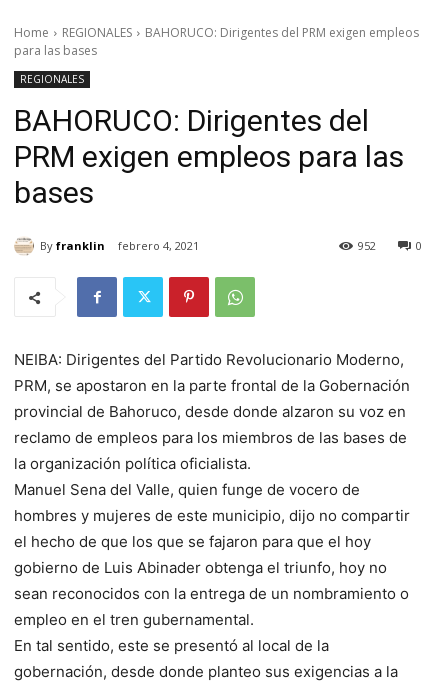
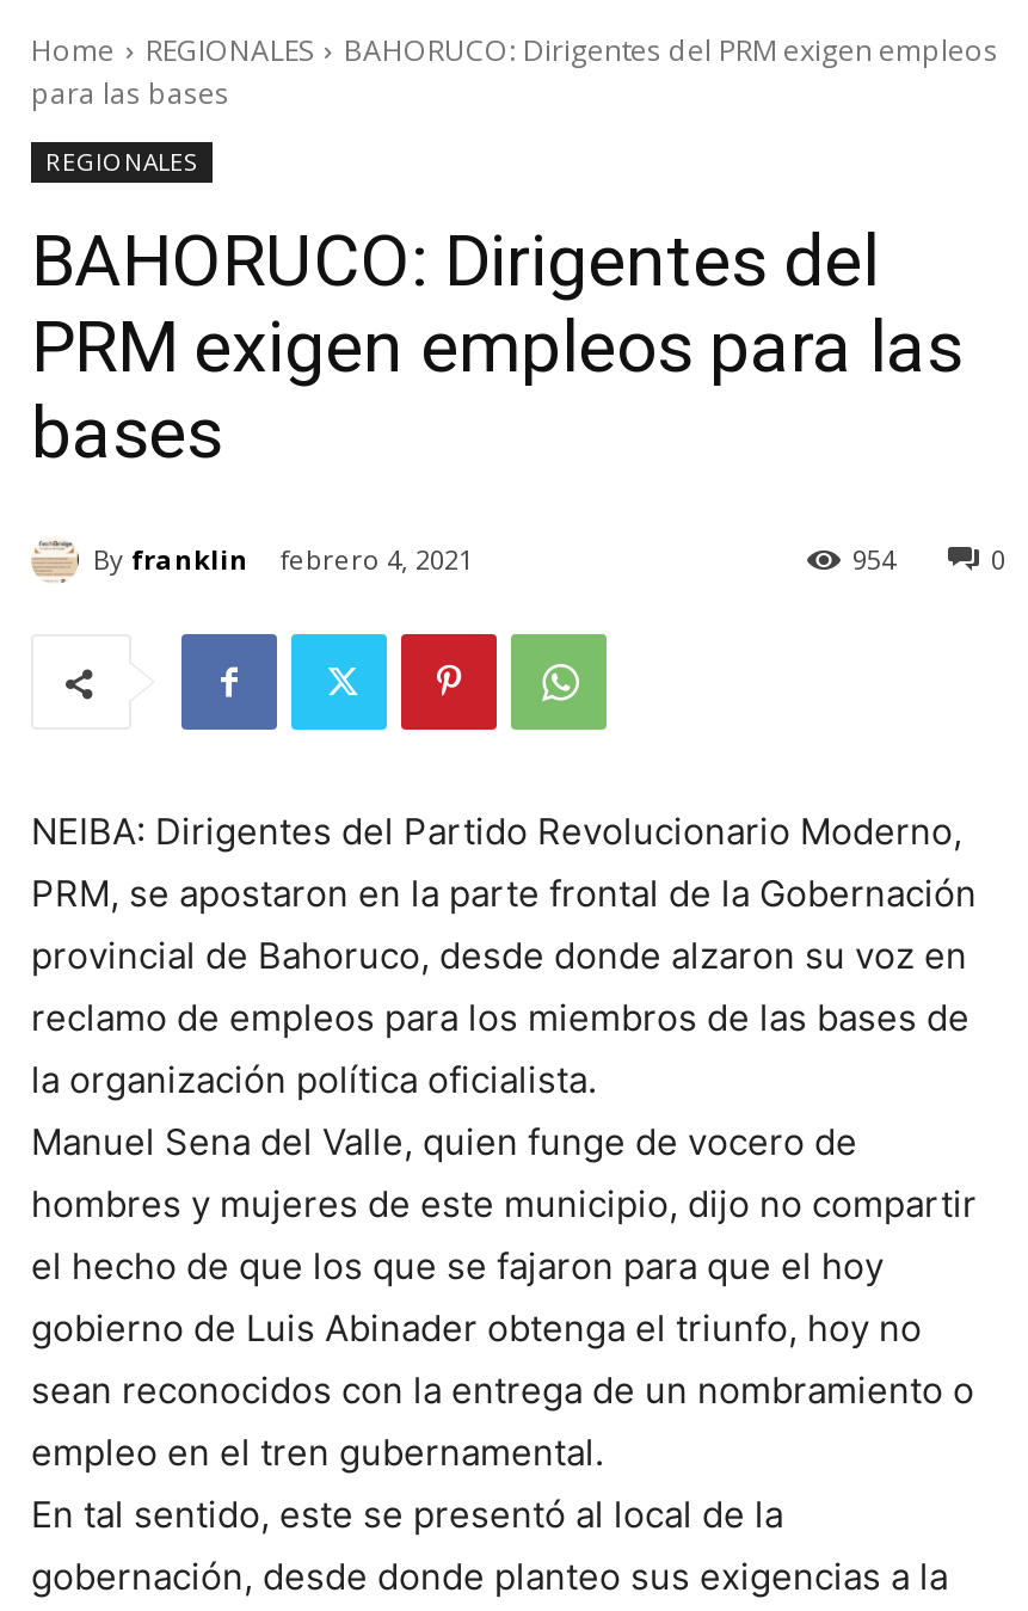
- 952
+ 954
